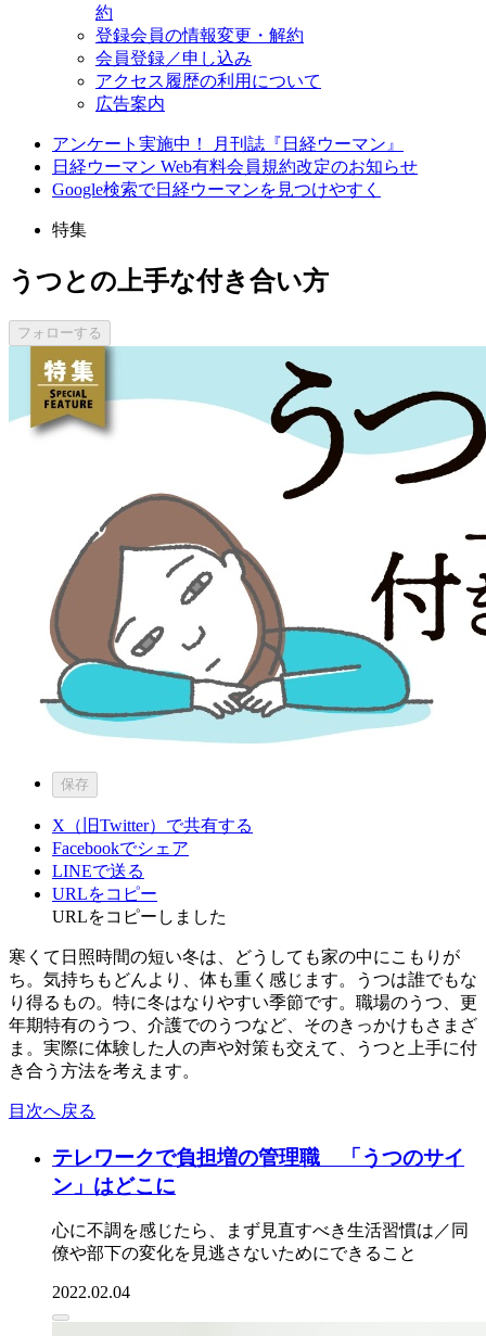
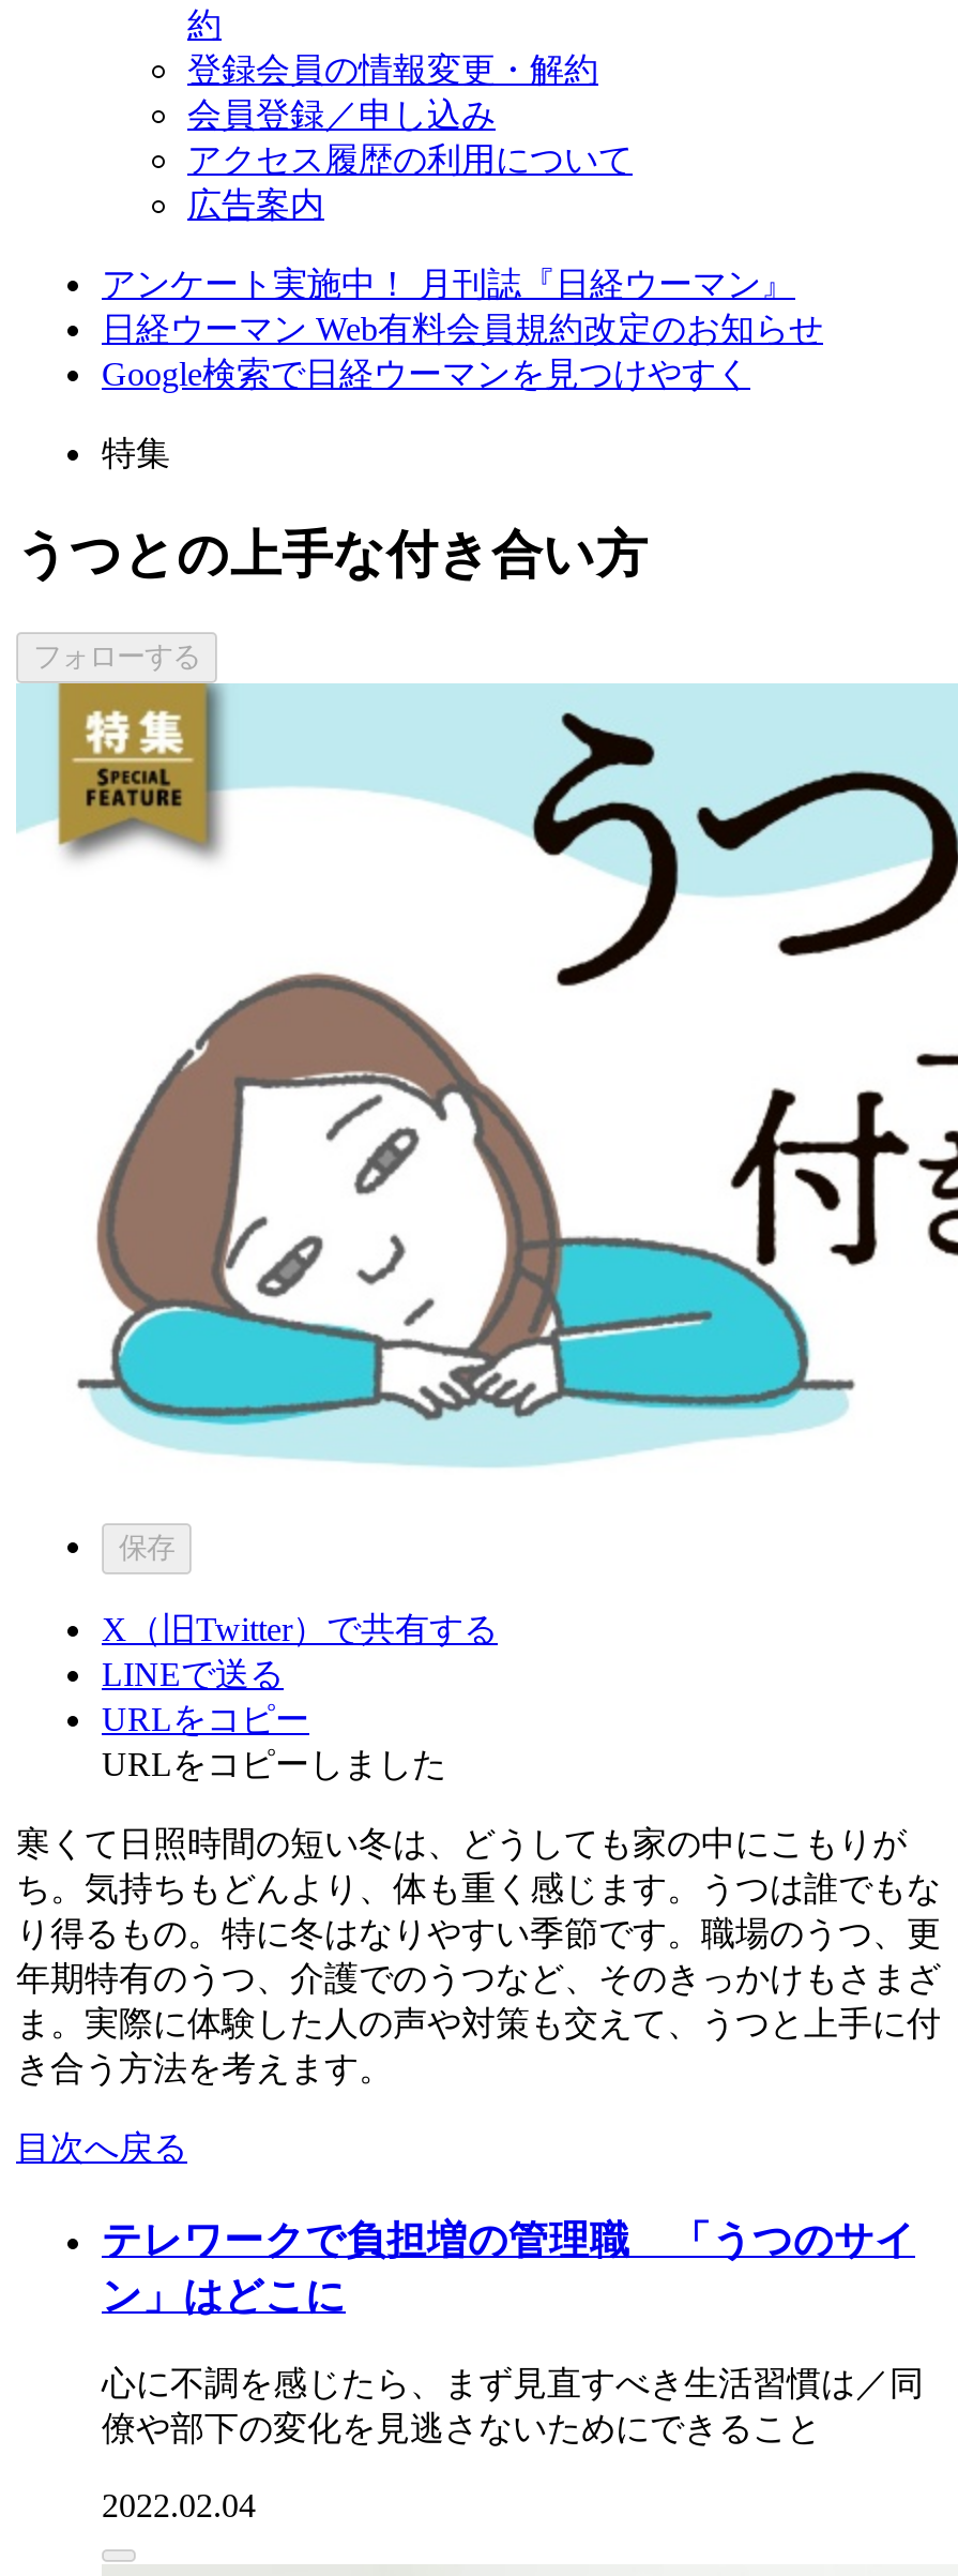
- Facebookでシェア
